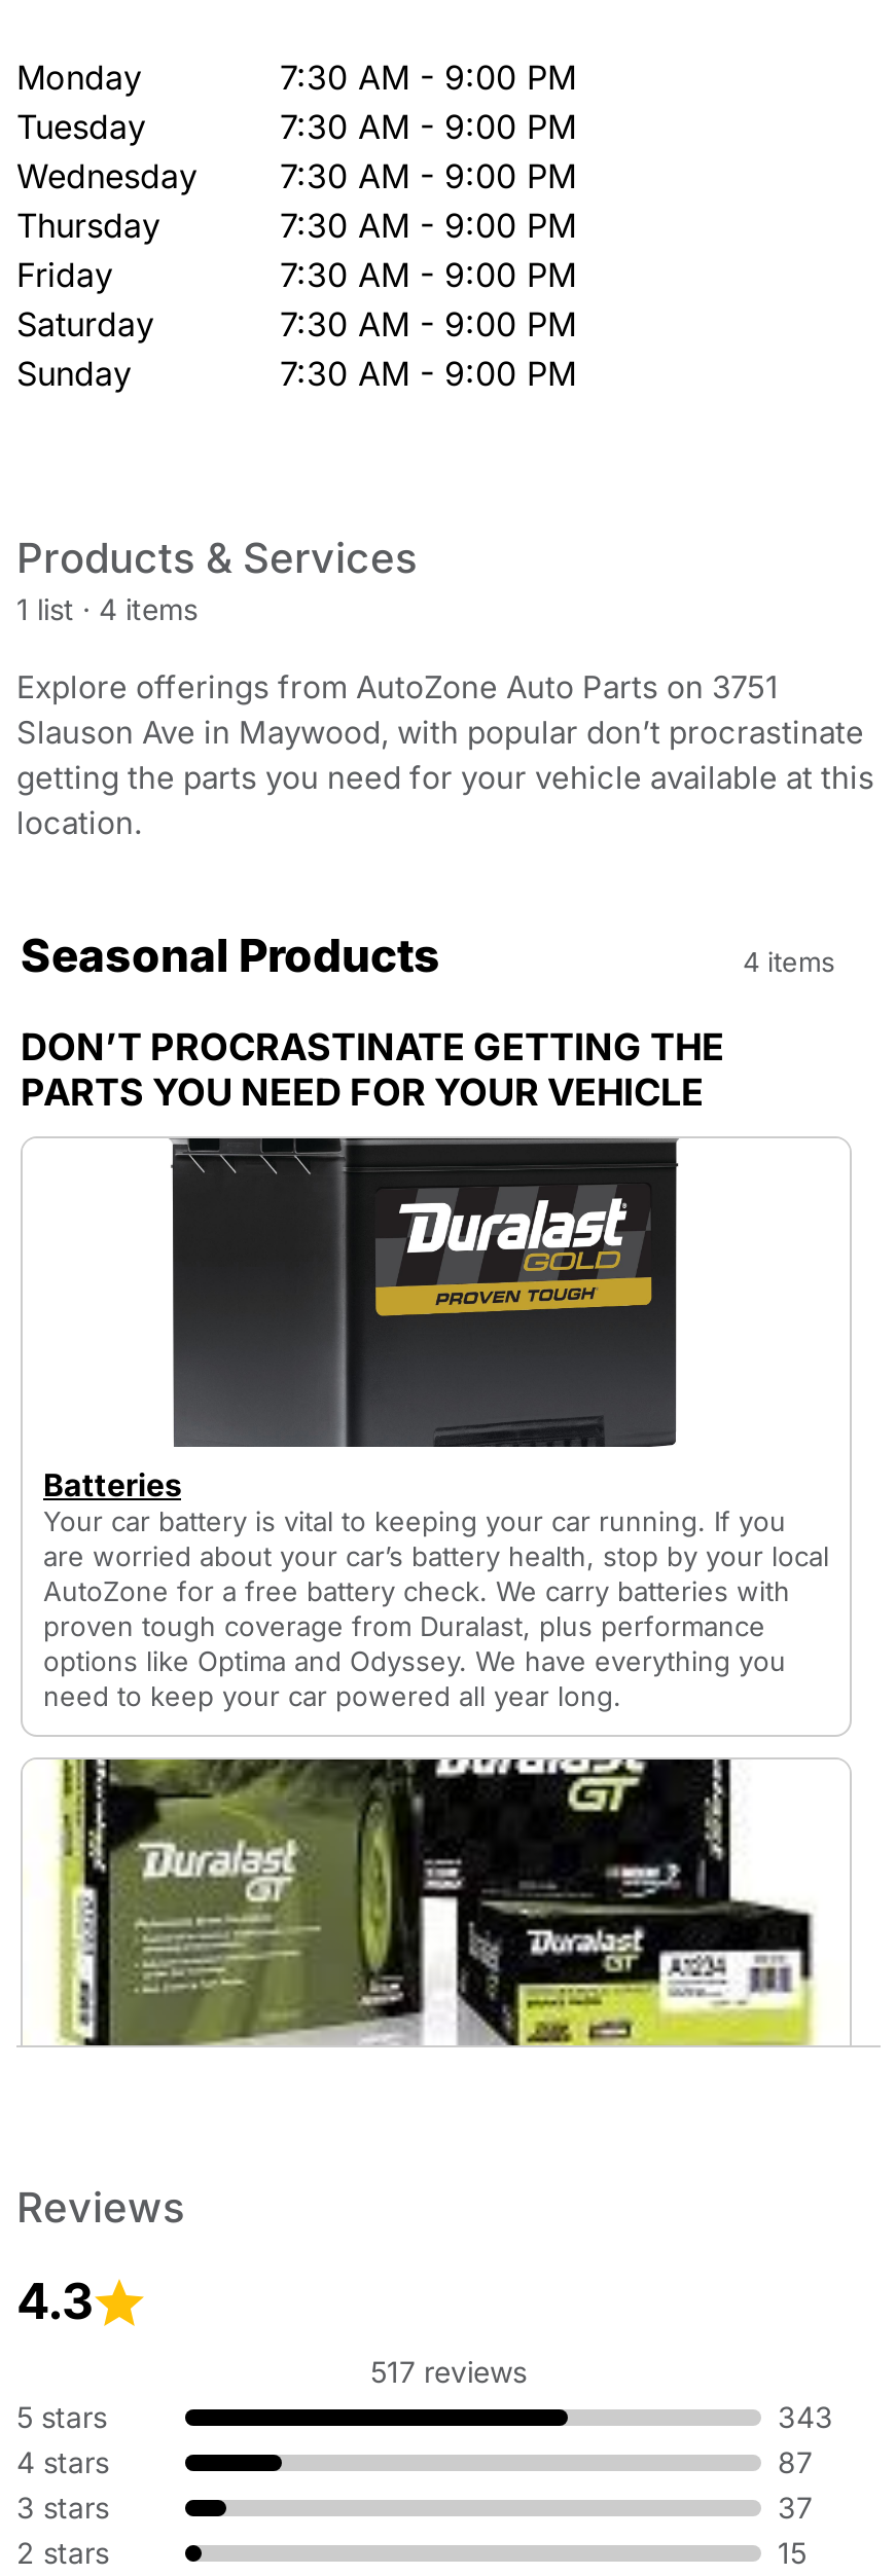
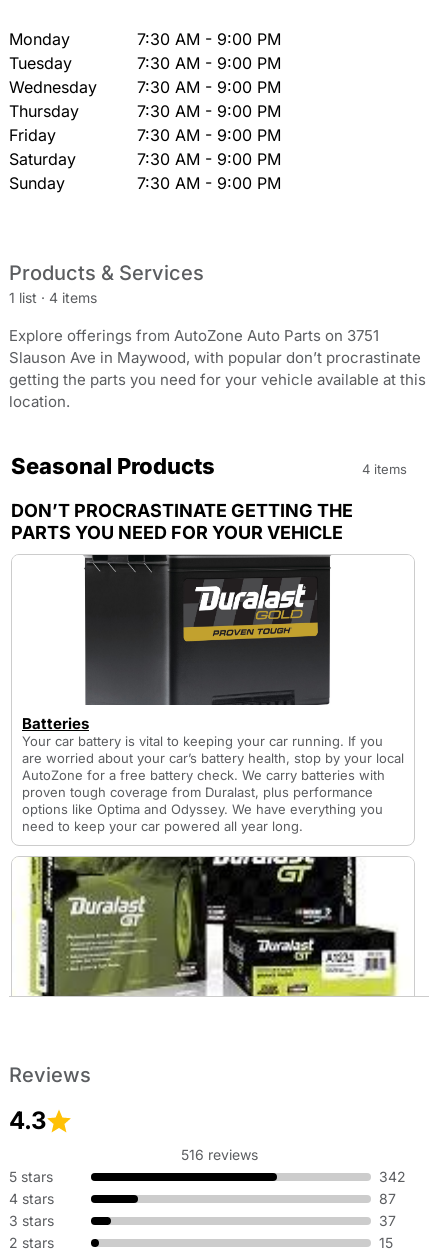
- 517 reviews
+ 516 reviews

- 343
+ 342
